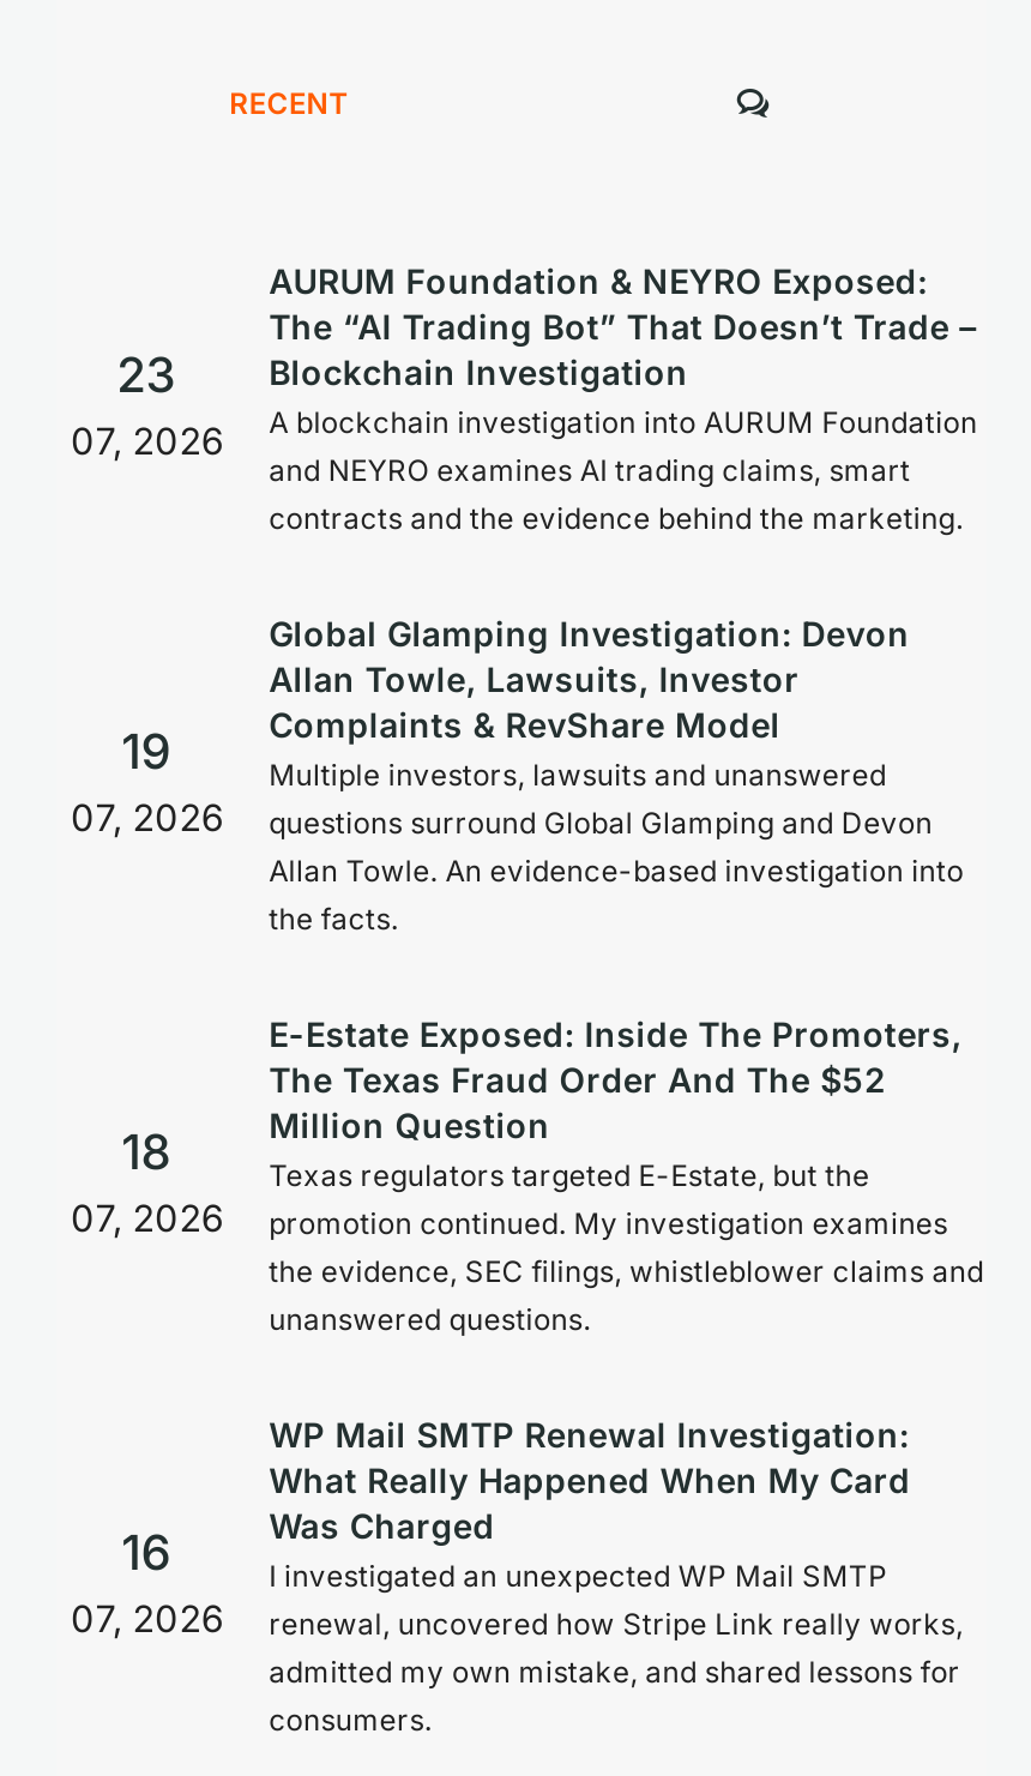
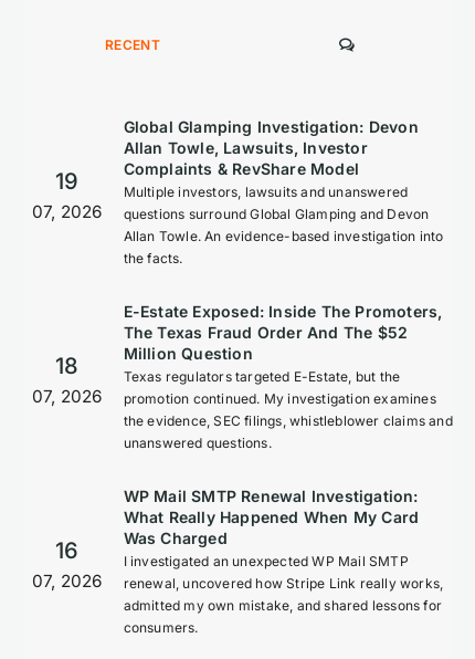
- AURUM Foundation & NEYRO Exposed:
- The “AI Trading Bot” That Doesn’t Trade –
- Blockchain Investigation
- A blockchain investigation into AURUM Foundation
- and NEYRO examines AI trading claims, smart
- contracts and the evidence behind the marketing.

- 23
- 07, 2026
